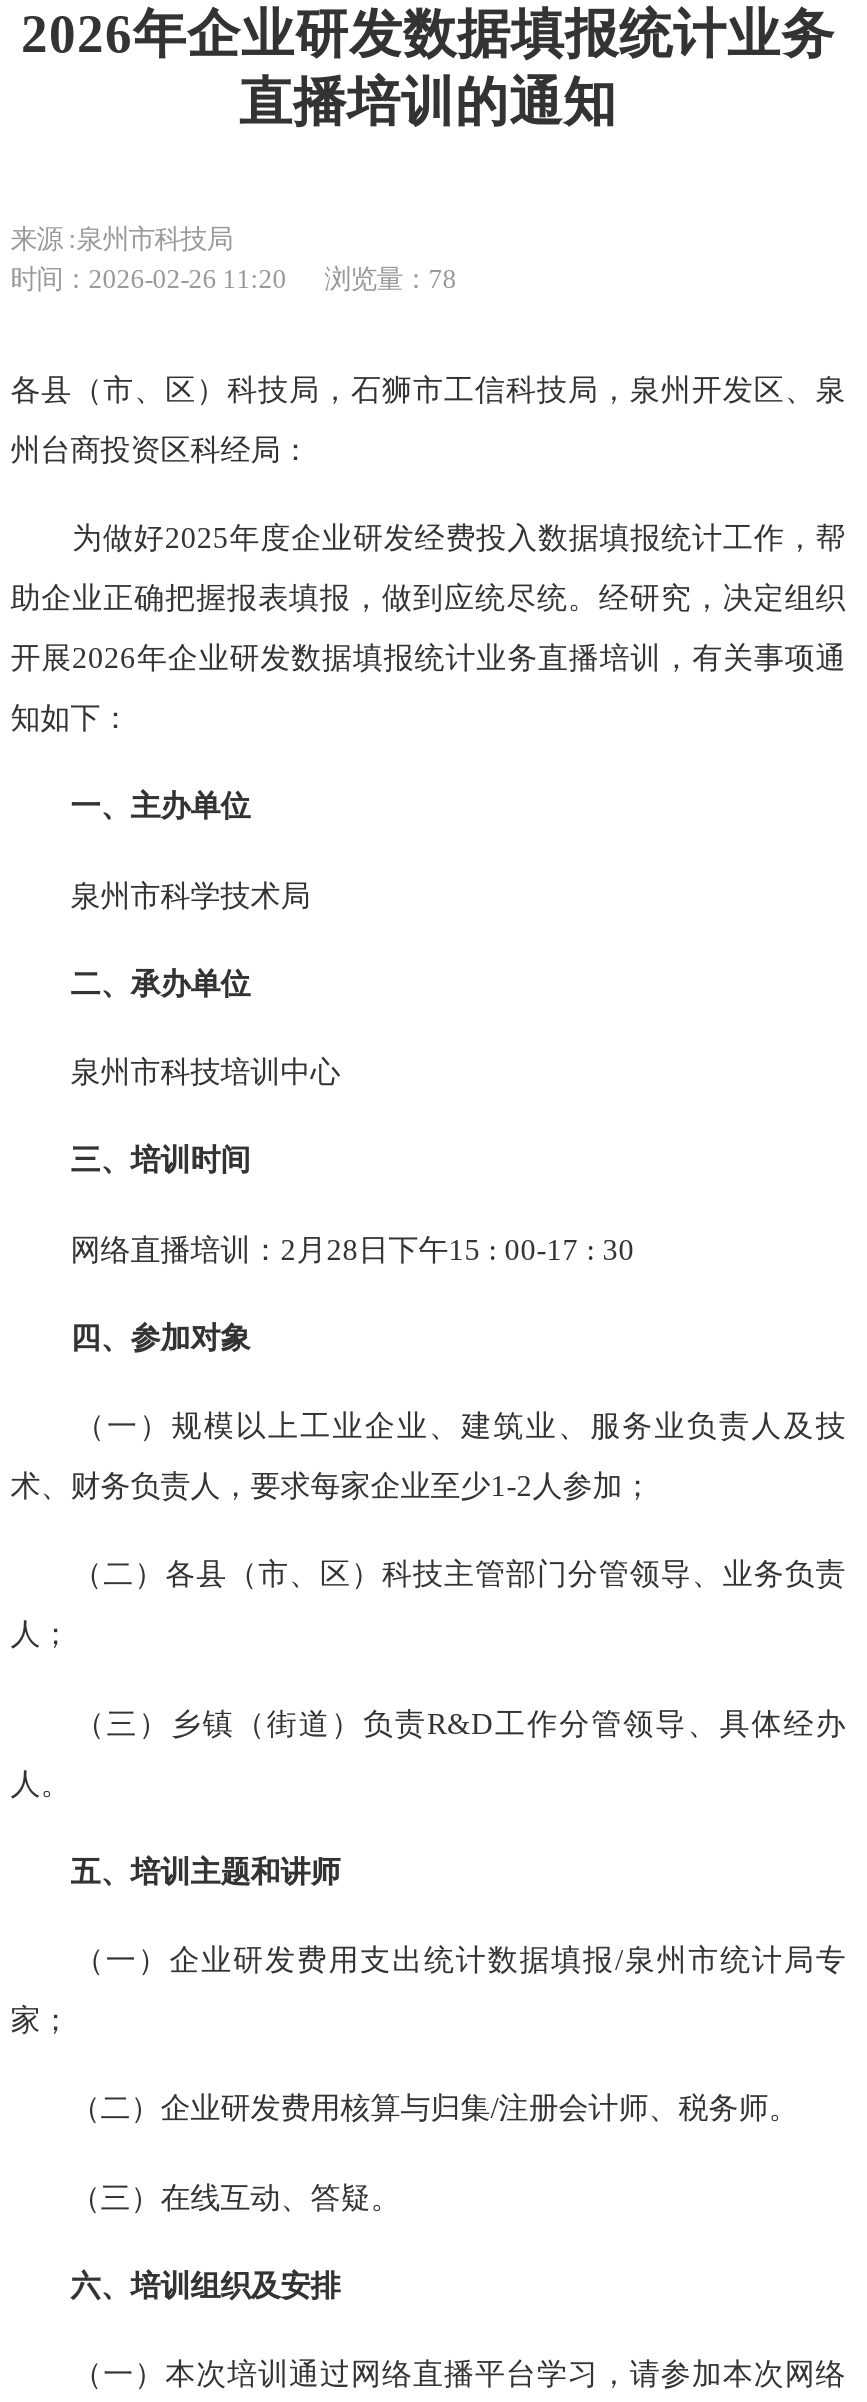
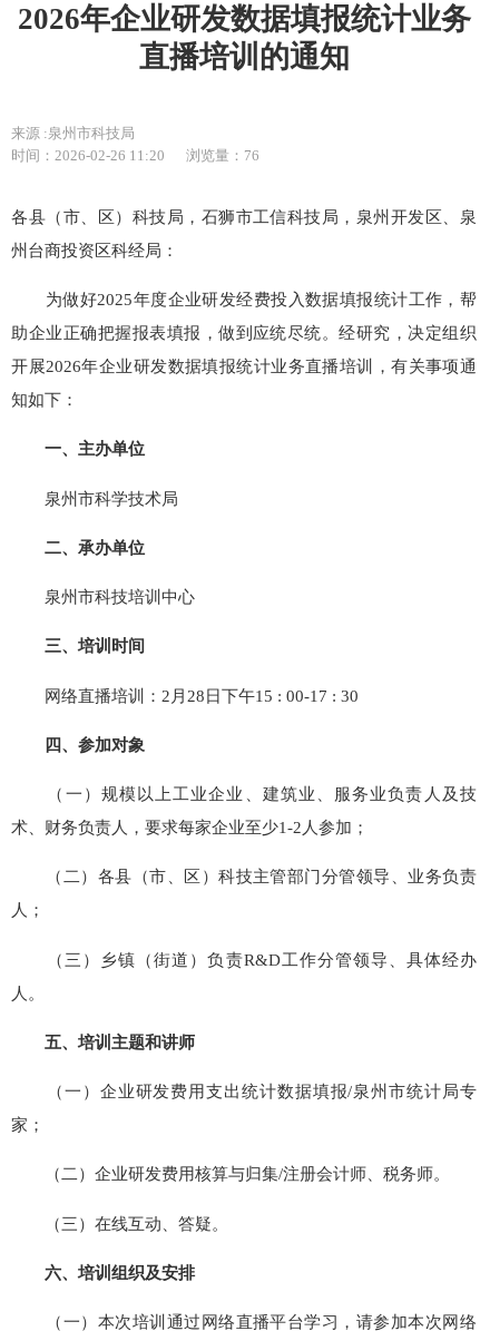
- 时间：2026-02-26 11:20 浏览量：78
+ 时间：2026-02-26 11:20 浏览量：76
